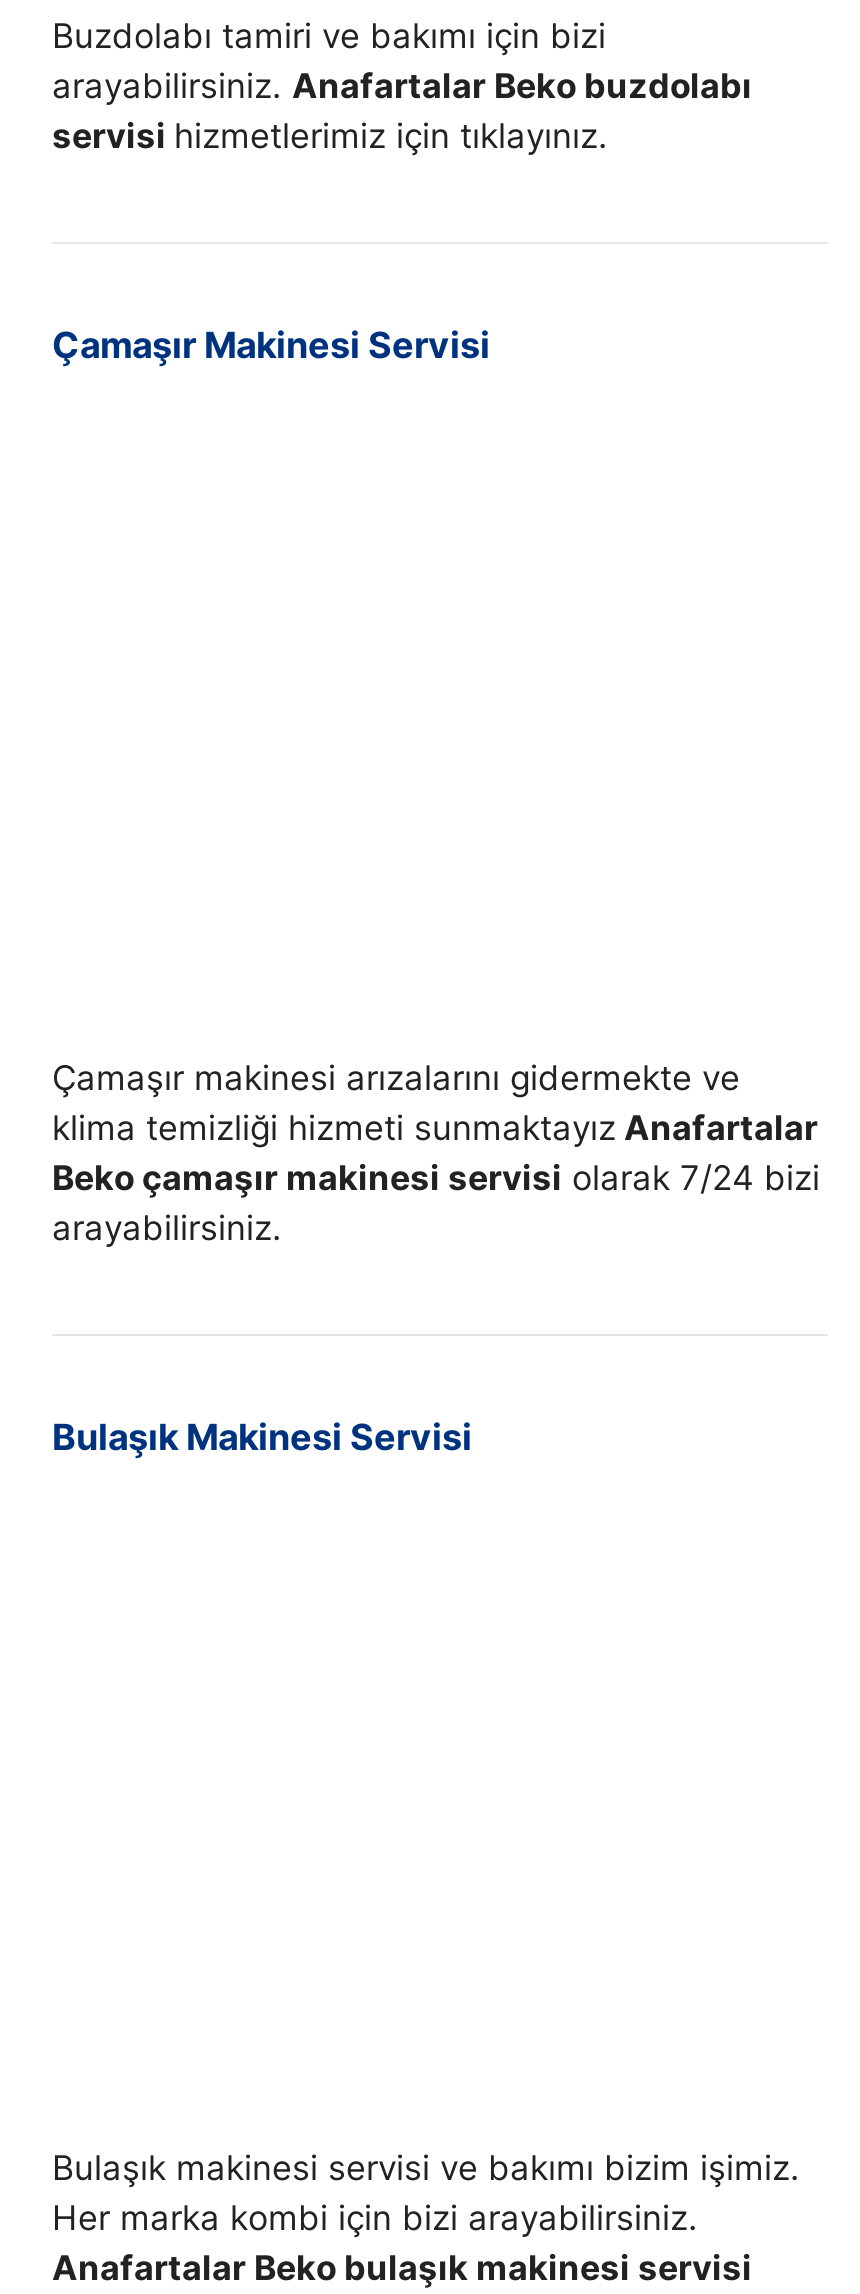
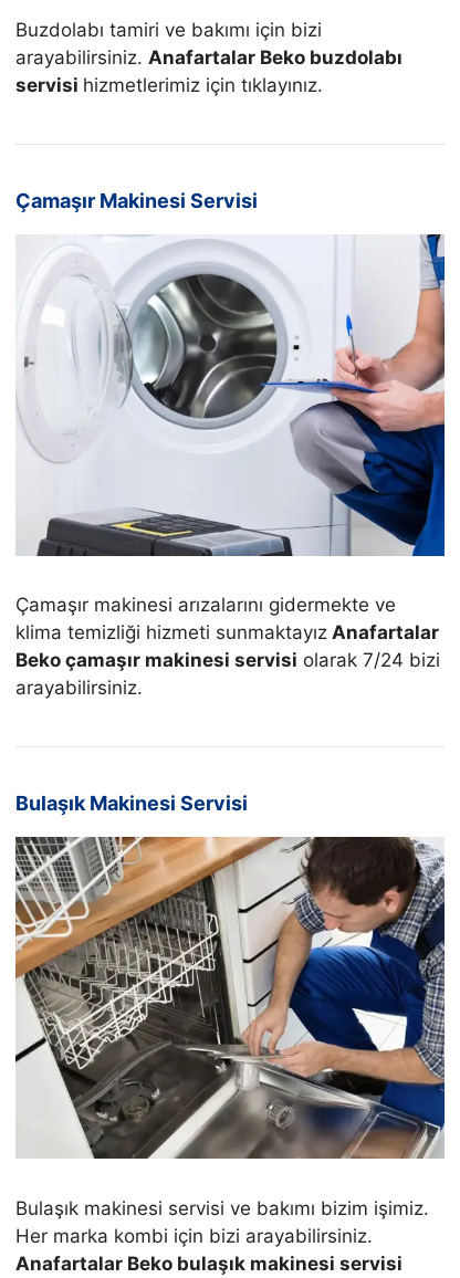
+ [image]

+ [image]
